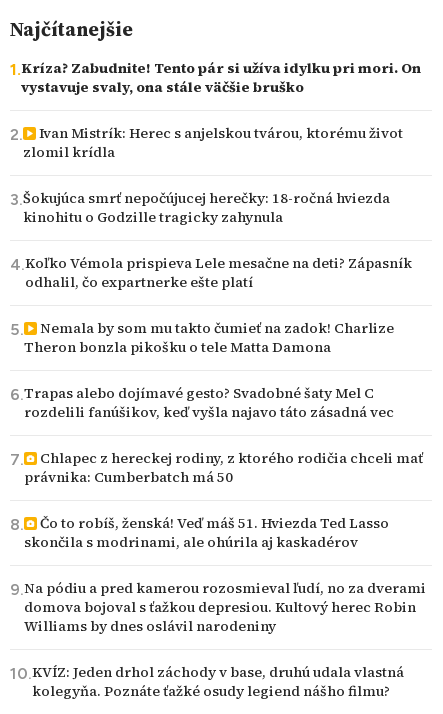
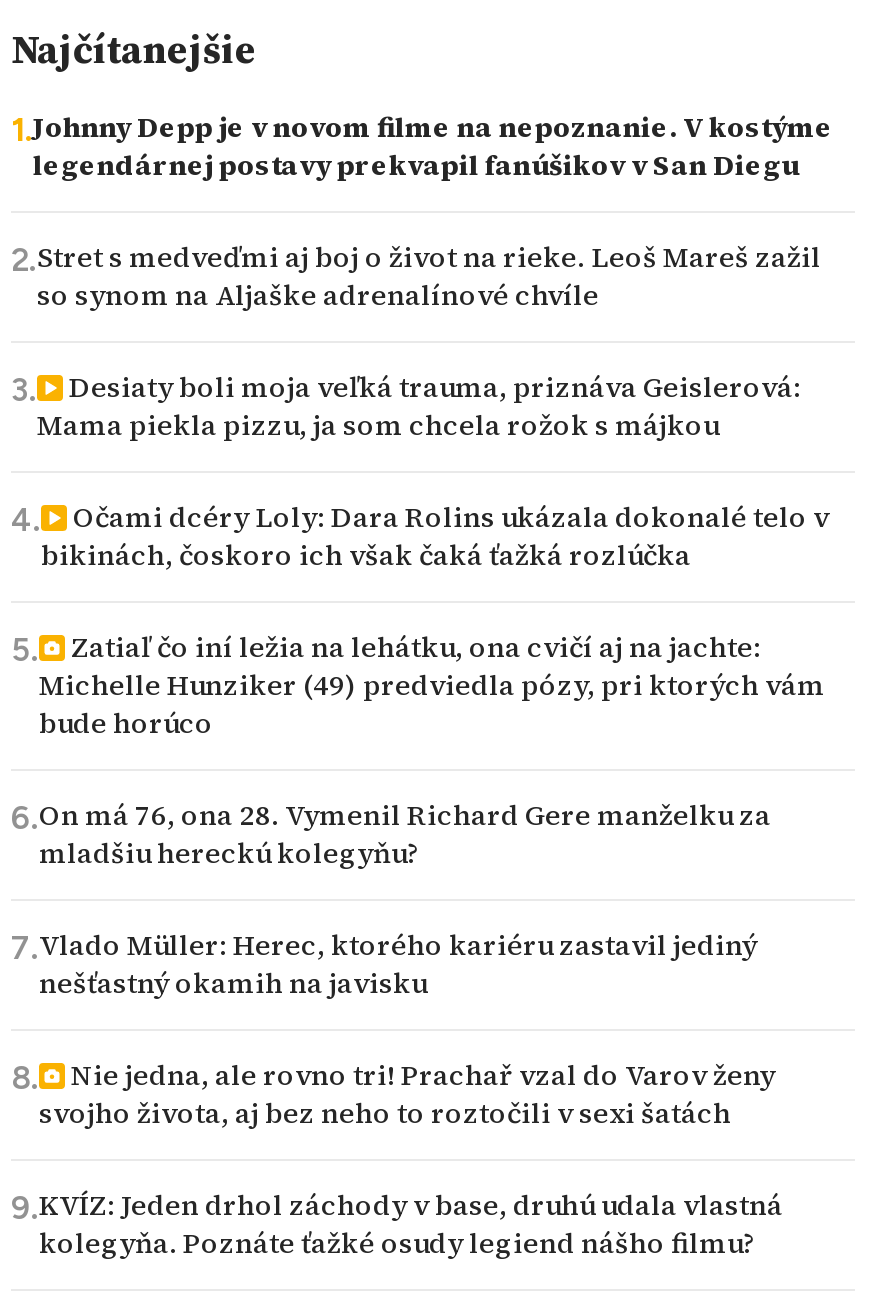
- Kríza? Zabudnite! Tento pár si užíva idylku pri mori. On
- vystavuje svaly, ona stále väčšie bruško
- Ivan Mistrík: Herec s anjelskou tvárou, ktorému život
- zlomil krídla
- Šokujúca smrť nepočújucej herečky: 18-ročná hviezda
- kinohitu o Godzille tragicky zahynula
- Koľko Vémola prispieva Lele mesačne na deti? Zápasník
- odhalil, čo expartnerke ešte platí
- Nemala by som mu takto čumieť na zadok! Charlize
- Theron bonzla pikošku o tele Matta Damona
- Trapas alebo dojímavé gesto? Svadobné šaty Mel C
- rozdelili fanúšikov, keď vyšla najavo táto zásadná vec
- Chlapec z hereckej rodiny, z ktorého rodičia chceli mať
- právnika: Cumberbatch má 50
- Čo to robíš, ženská! Veď máš 51. Hviezda Ted Lasso
- skončila s modrinami, ale ohúrila aj kaskadérov
- Na pódiu a pred kamerou rozosmieval ľudí, no za dverami
- domova bojoval s ťažkou depresiou. Kultový herec Robin
- Williams by dnes oslávil narodeniny
+ Johnny Depp je v novom filme na nepoznanie. V kostýme
+ legendárnej postavy prekvapil fanúšikov v San Diegu
+ Stret s medveďmi aj boj o život na rieke. Leoš Mareš zažil
+ so synom na Aljaške adrenalínové chvíle
+ Desiaty boli moja veľká trauma, priznáva Geislerová:
+ Mama piekla pizzu, ja som chcela rožok s májkou
+ Očami dcéry Loly: Dara Rolins ukázala dokonalé telo v
+ bikinách, čoskoro ich však čaká ťažká rozlúčka
+ Zatiaľ čo iní ležia na lehátku, ona cvičí aj na jachte:
+ Michelle Hunziker (49) predviedla pózy, pri ktorých vám
+ bude horúco
+ On má 76, ona 28. Vymenil Richard Gere manželku za
+ mladšiu hereckú kolegyňu?
+ Vlado Müller: Herec, ktorého kariéru zastavil jediný
+ nešťastný okamih na javisku
+ Nie jedna, ale rovno tri! Prachař vzal do Varov ženy
+ svojho života, aj bez neho to roztočili v sexi šatách
